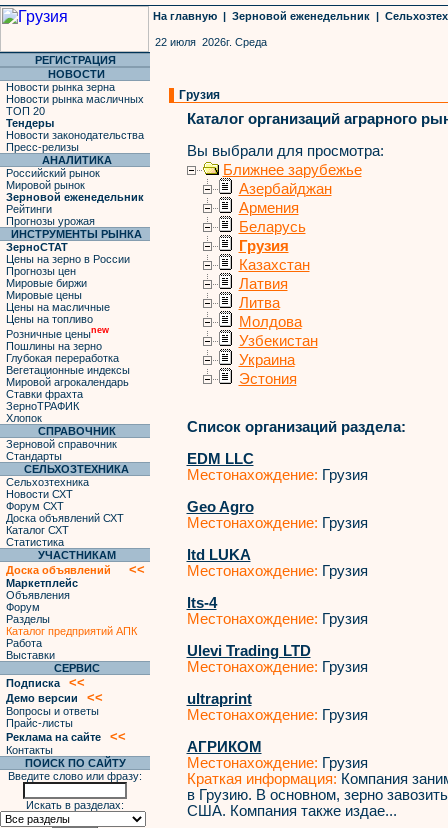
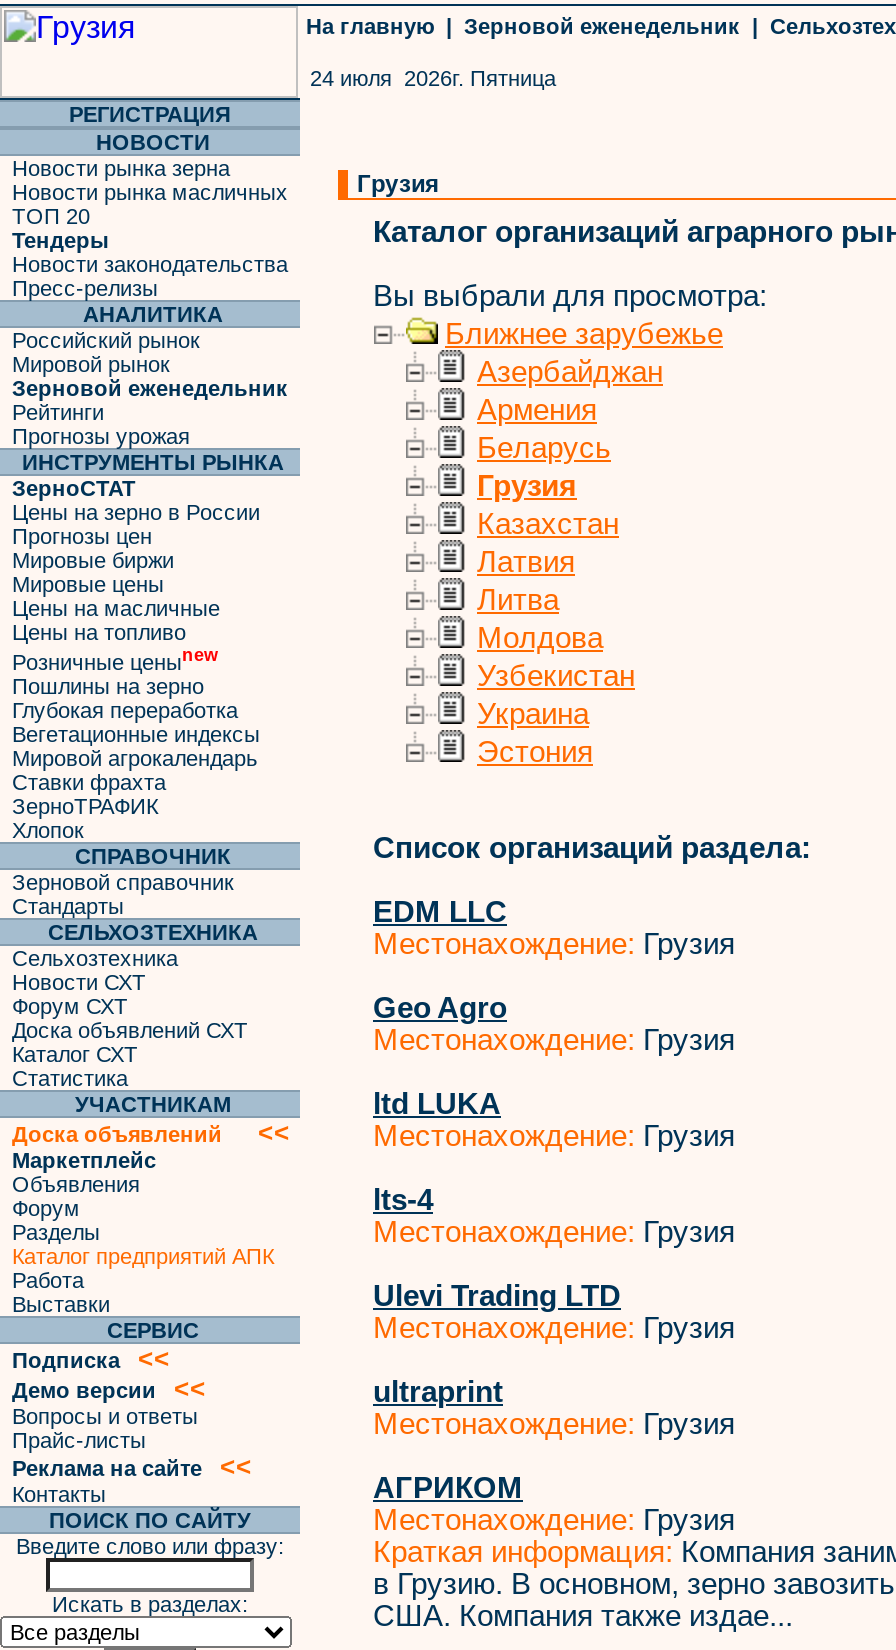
- 22 июля 2026г. Среда
+ 24 июля 2026г. Пятница
